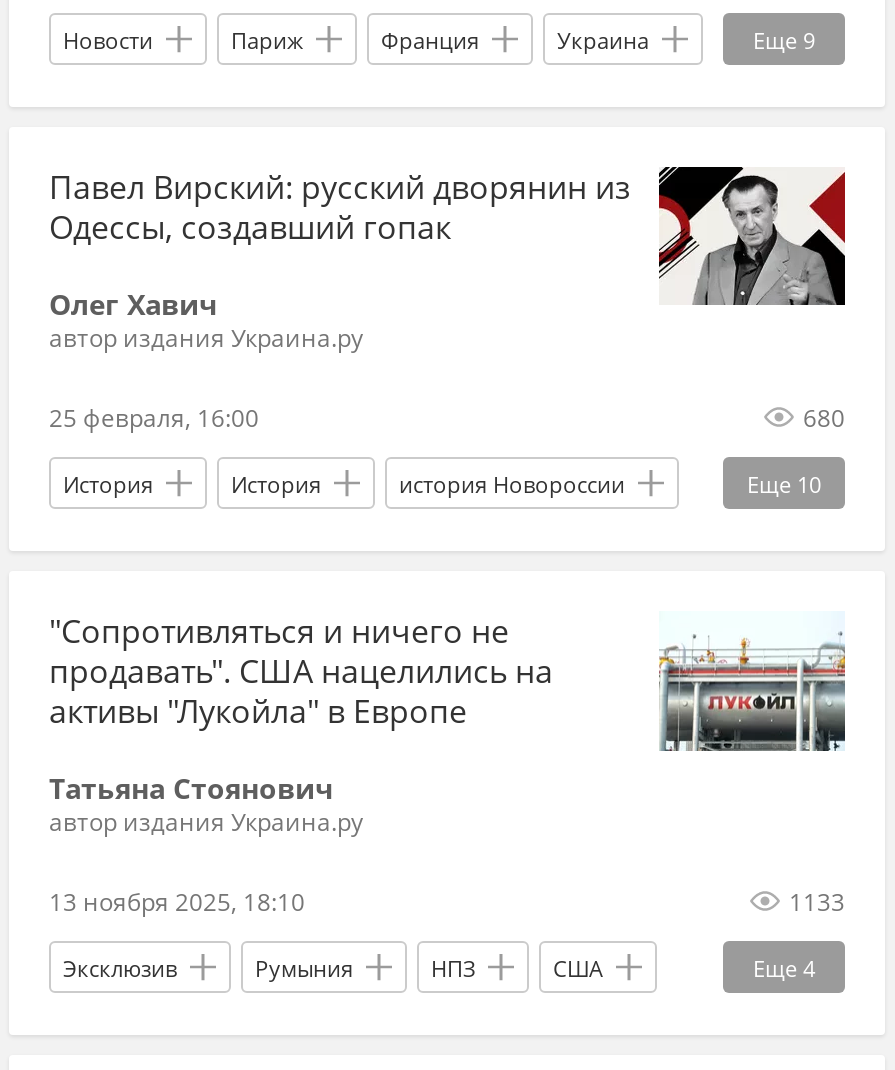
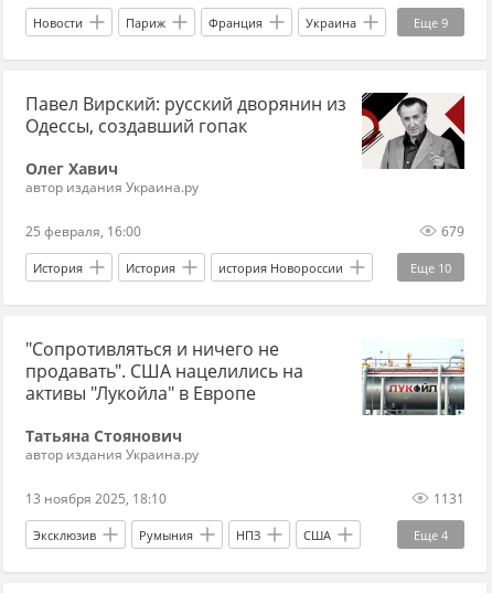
- 680
+ 679

- 1133
+ 1131
